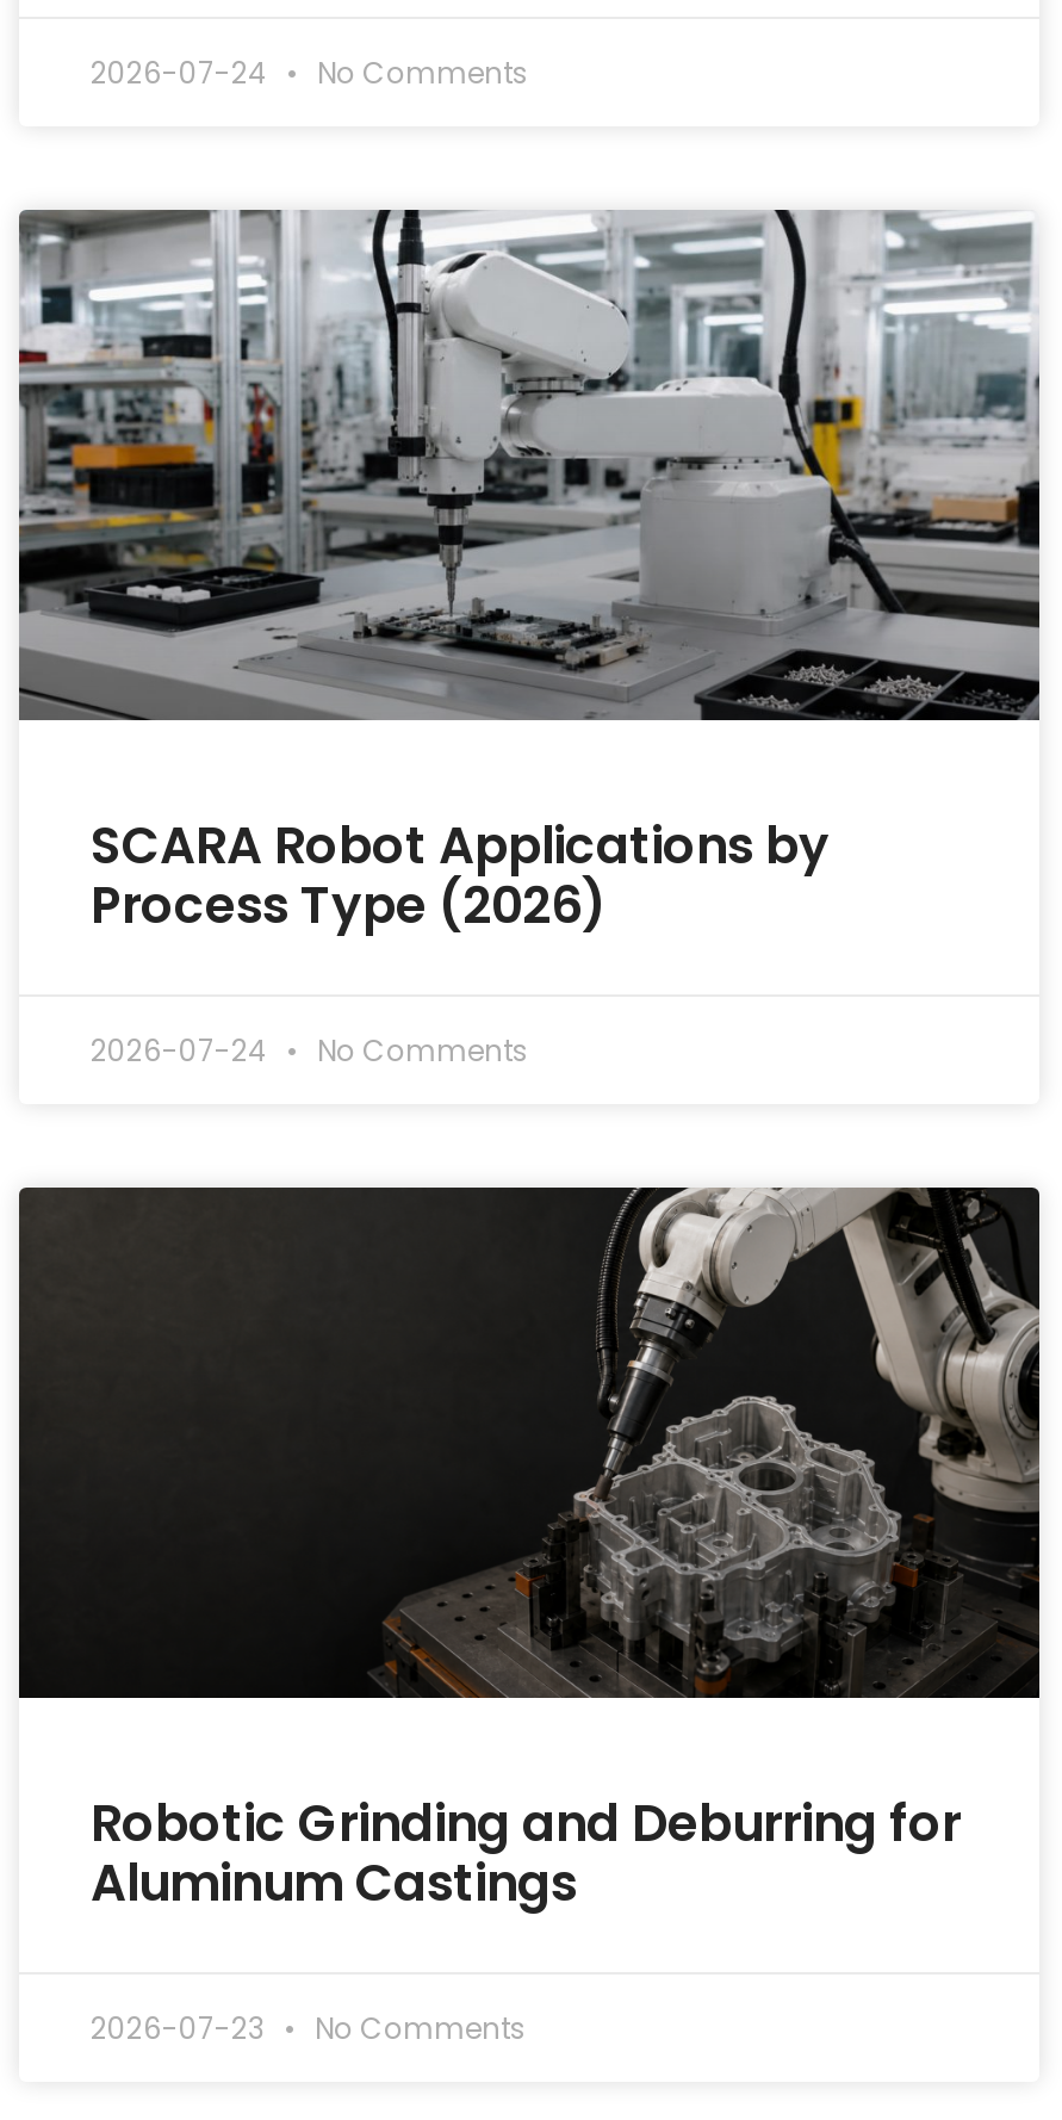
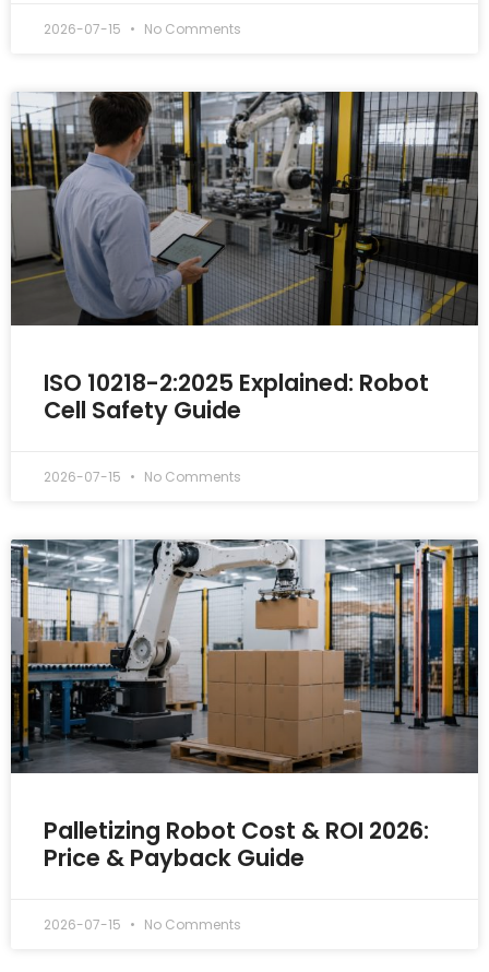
- 2026-07-24 No Comments
+ 2026-07-15 No Comments

- [image]
- SCARA Robot Applications by
- Process Type (2026)
+ [image]
+ ISO 10218-2:2025 Explained: Robot
+ Cell Safety Guide

- 2026-07-24 No Comments
+ 2026-07-15 No Comments

- [image]
- Robotic Grinding and Deburring for
- Aluminum Castings
+ [image]
+ Palletizing Robot Cost & ROI 2026:
+ Price & Payback Guide

- 2026-07-23 No Comments
+ 2026-07-15 No Comments
